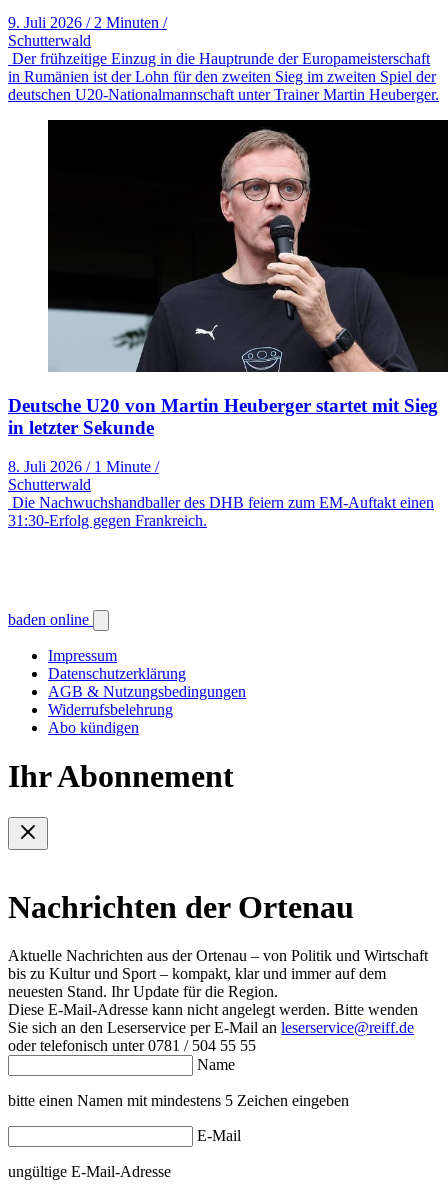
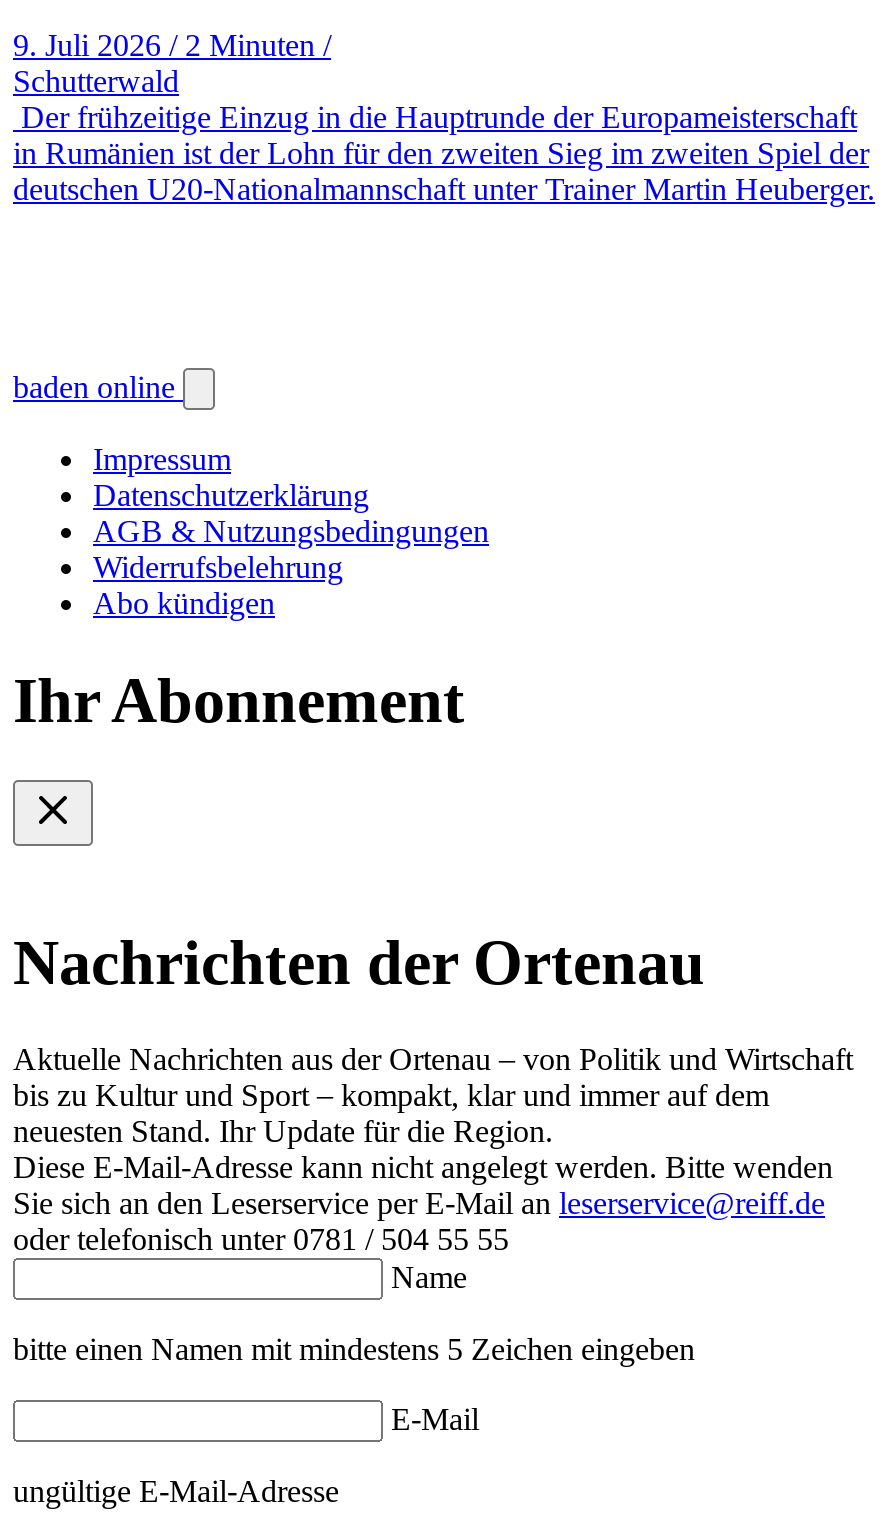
- [image]
- Deutsche U20 von Martin Heuberger startet mit Sieg
- in letzter Sekunde
- 8. Juli 2026 / 1 Minute /
- Schutterwald
- Die Nachwuchshandballer des DHB feiern zum EM-Auftakt einen
- 31:30-Erfolg gegen Frankreich.
